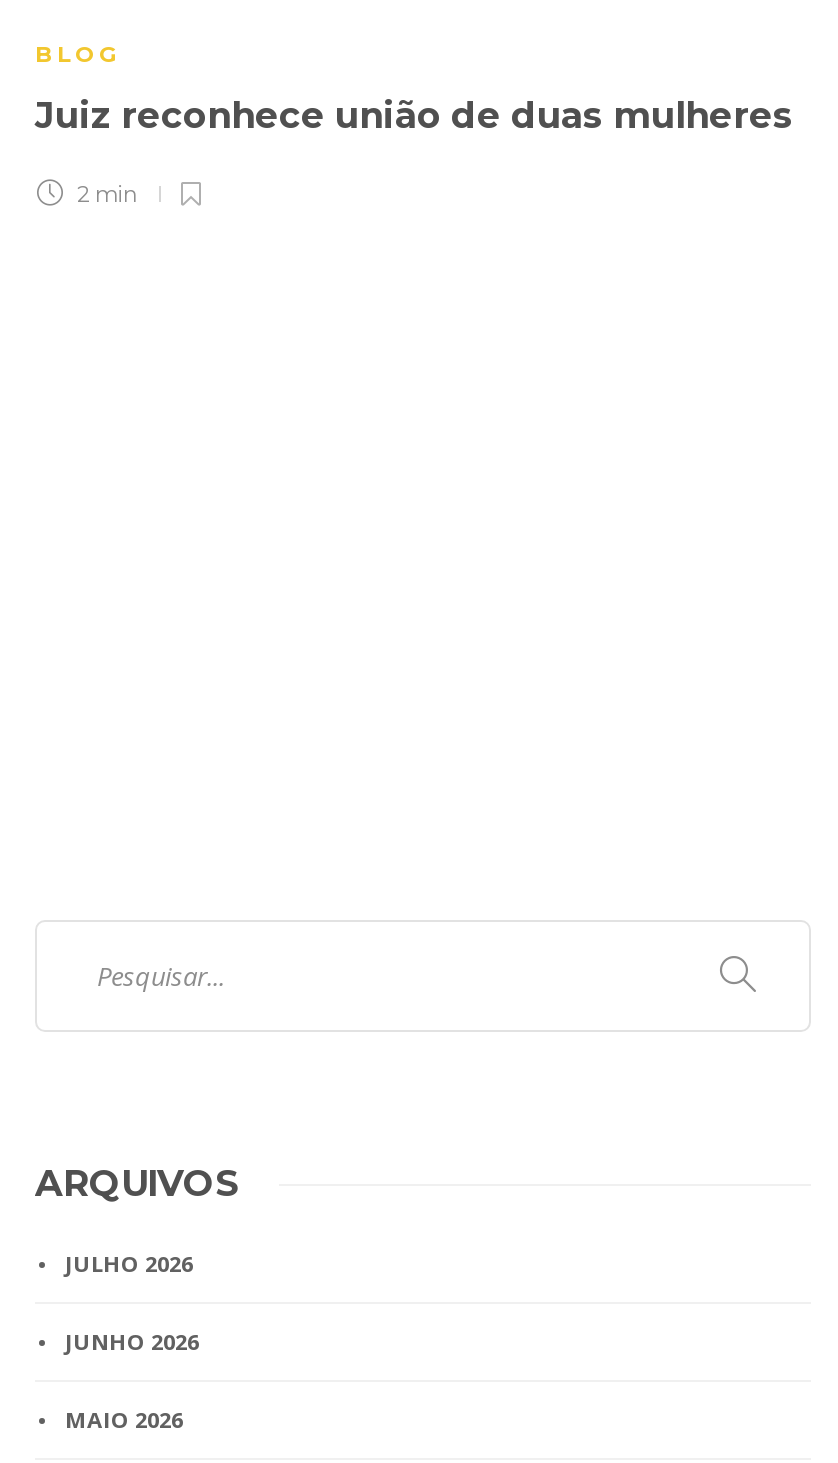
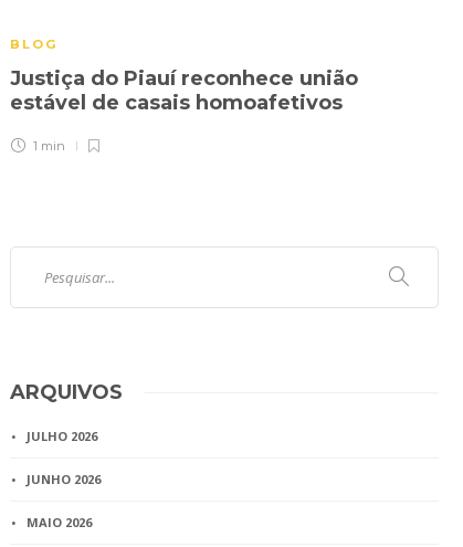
- Juiz reconhece união de duas mulheres
+ Justiça do Piauí reconhece união
+ estável de casais homoafetivos

- 2 min
+ 1 min
